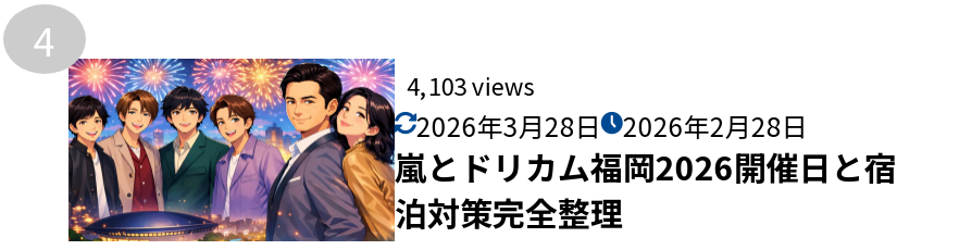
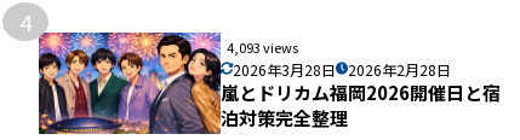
- 4,103 views
+ 4,093 views
